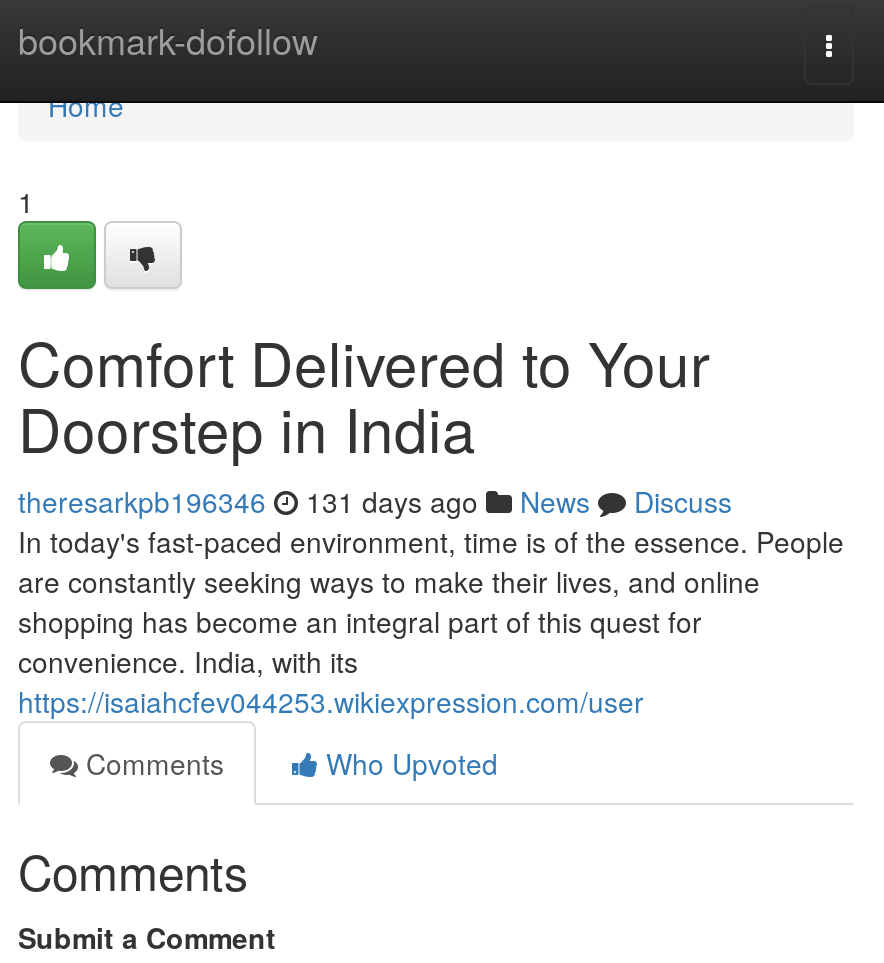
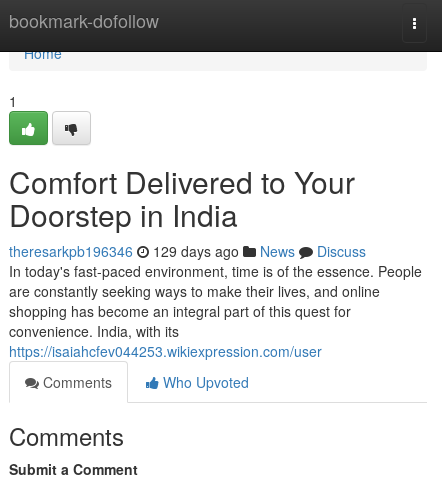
- theresarkpb196346 131 days ago News Discuss
+ theresarkpb196346 129 days ago News Discuss
